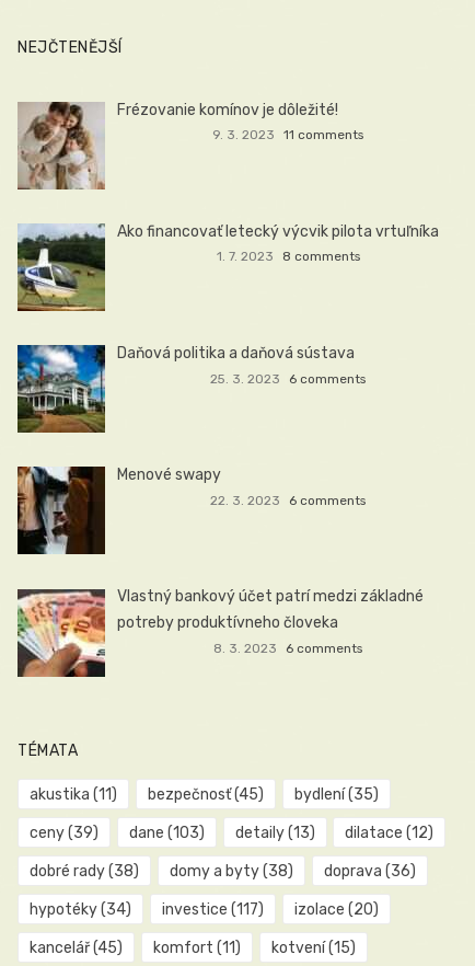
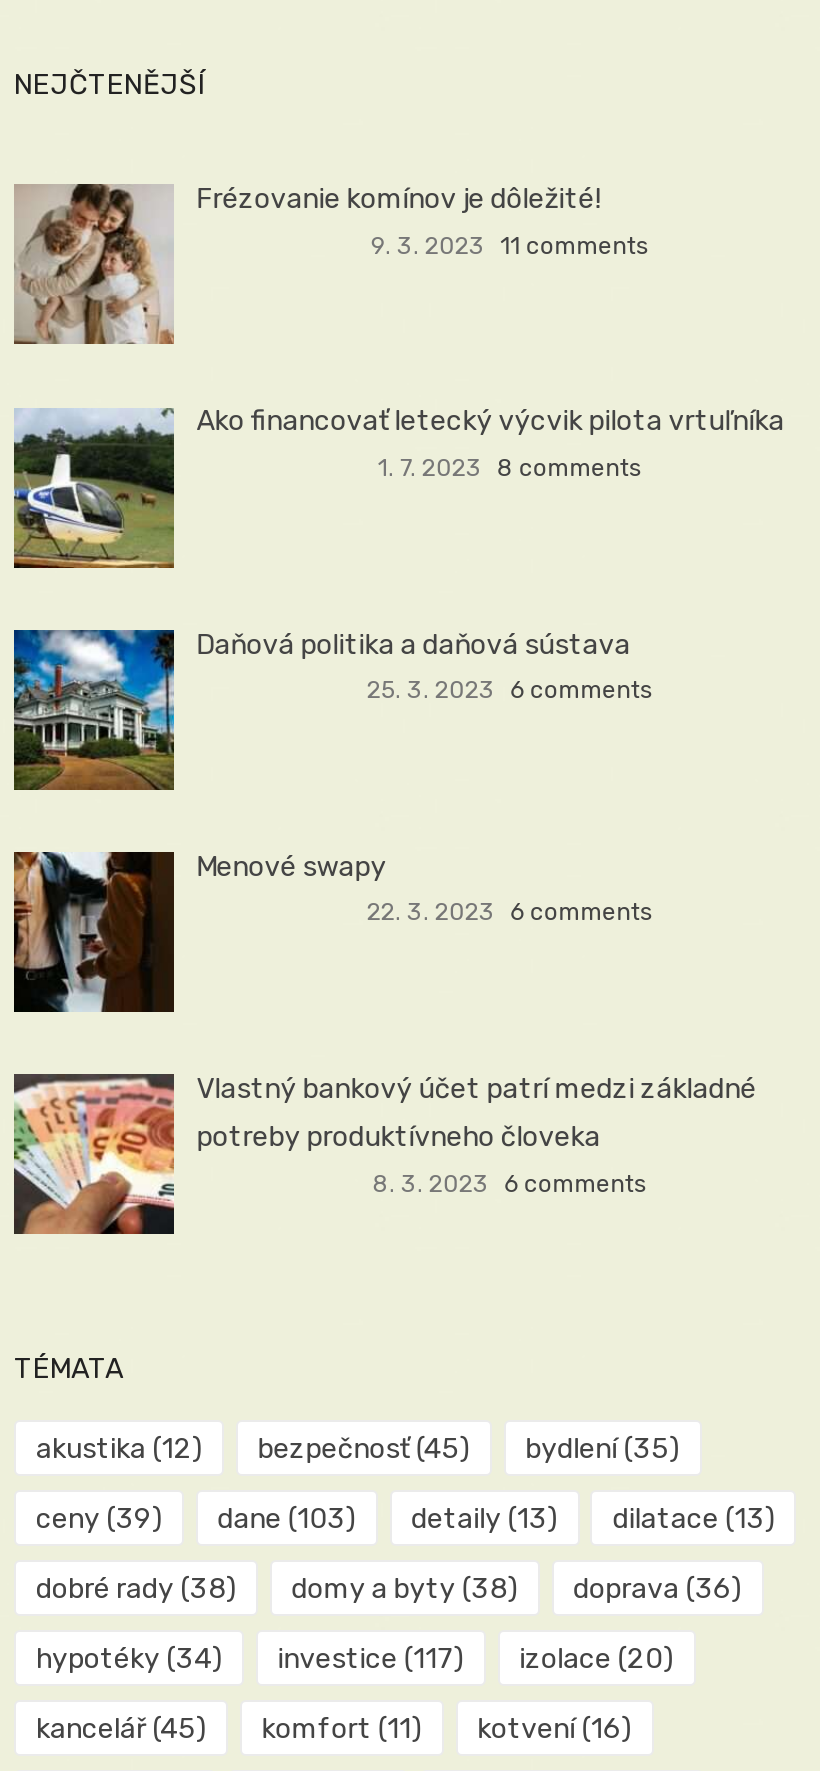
- akustika (11) bezpečnosť (45) bydlení (35)
+ akustika (12) bezpečnosť (45) bydlení (35)

- ceny (39) dane (103) detaily (13) dilatace (12)
+ ceny (39) dane (103) detaily (13) dilatace (13)

- kancelář (45) komfort (11) kotvení (15)
+ kancelář (45) komfort (11) kotvení (16)
